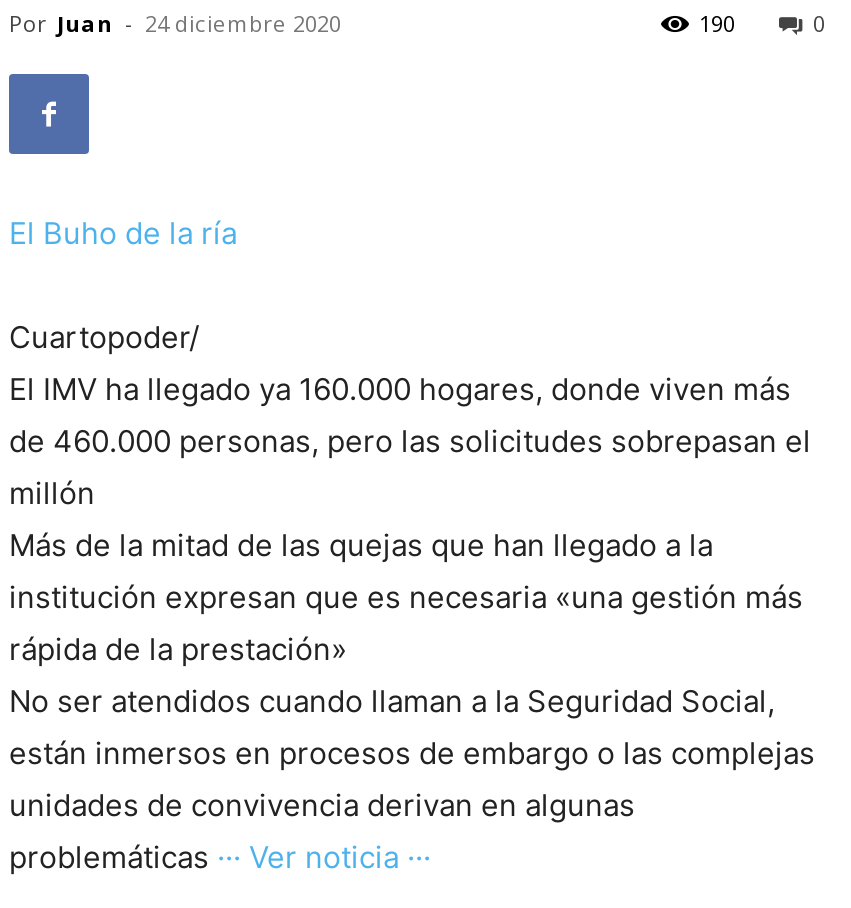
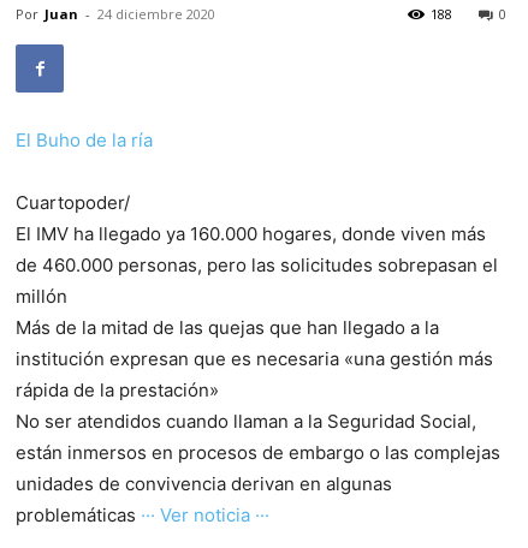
- 190
+ 188
